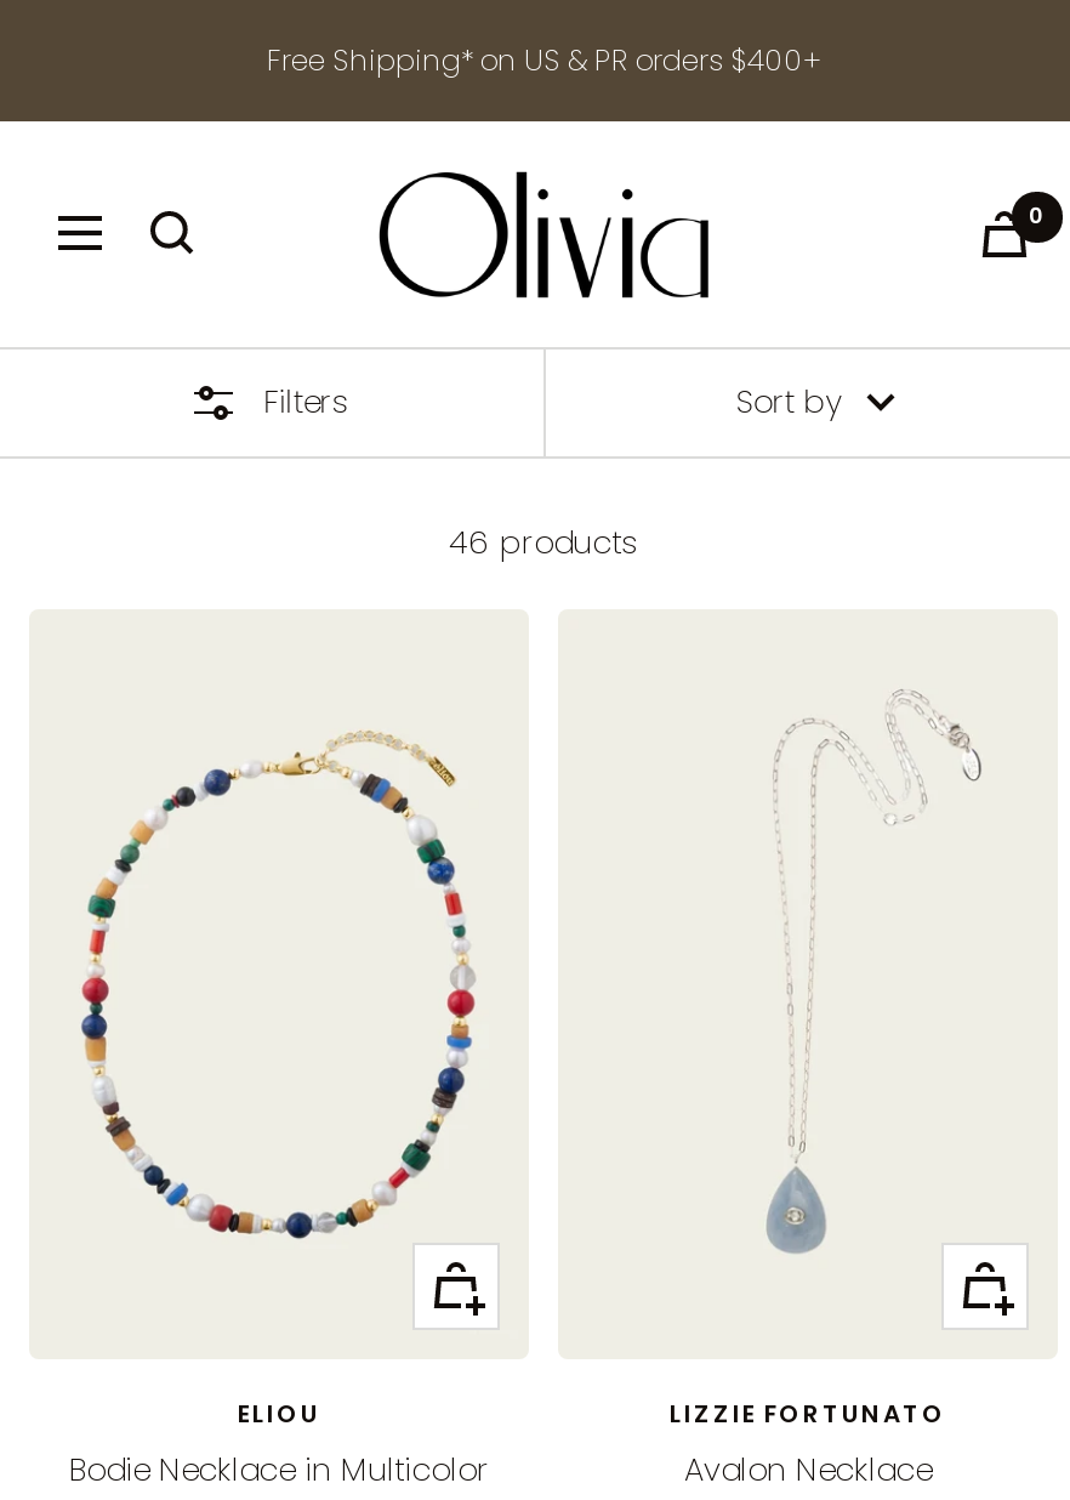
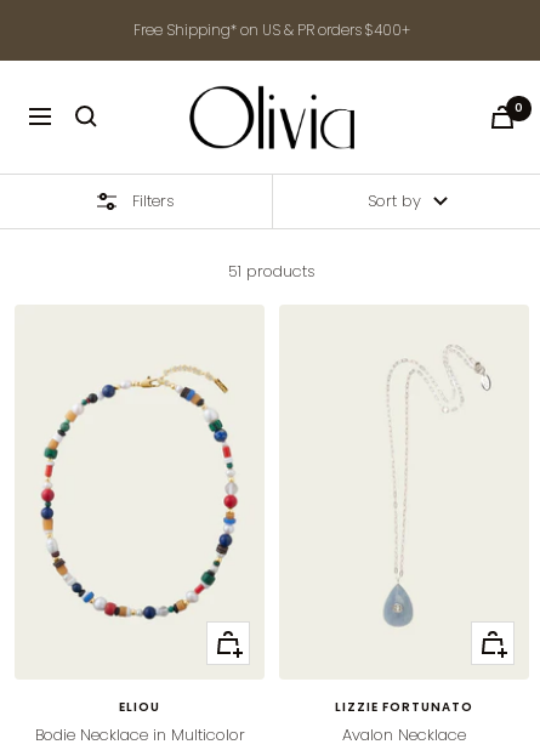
- 46 products
+ 51 products
